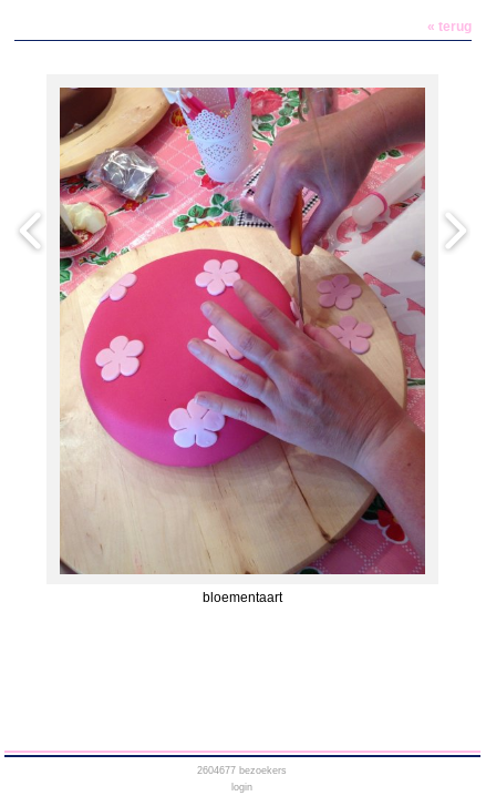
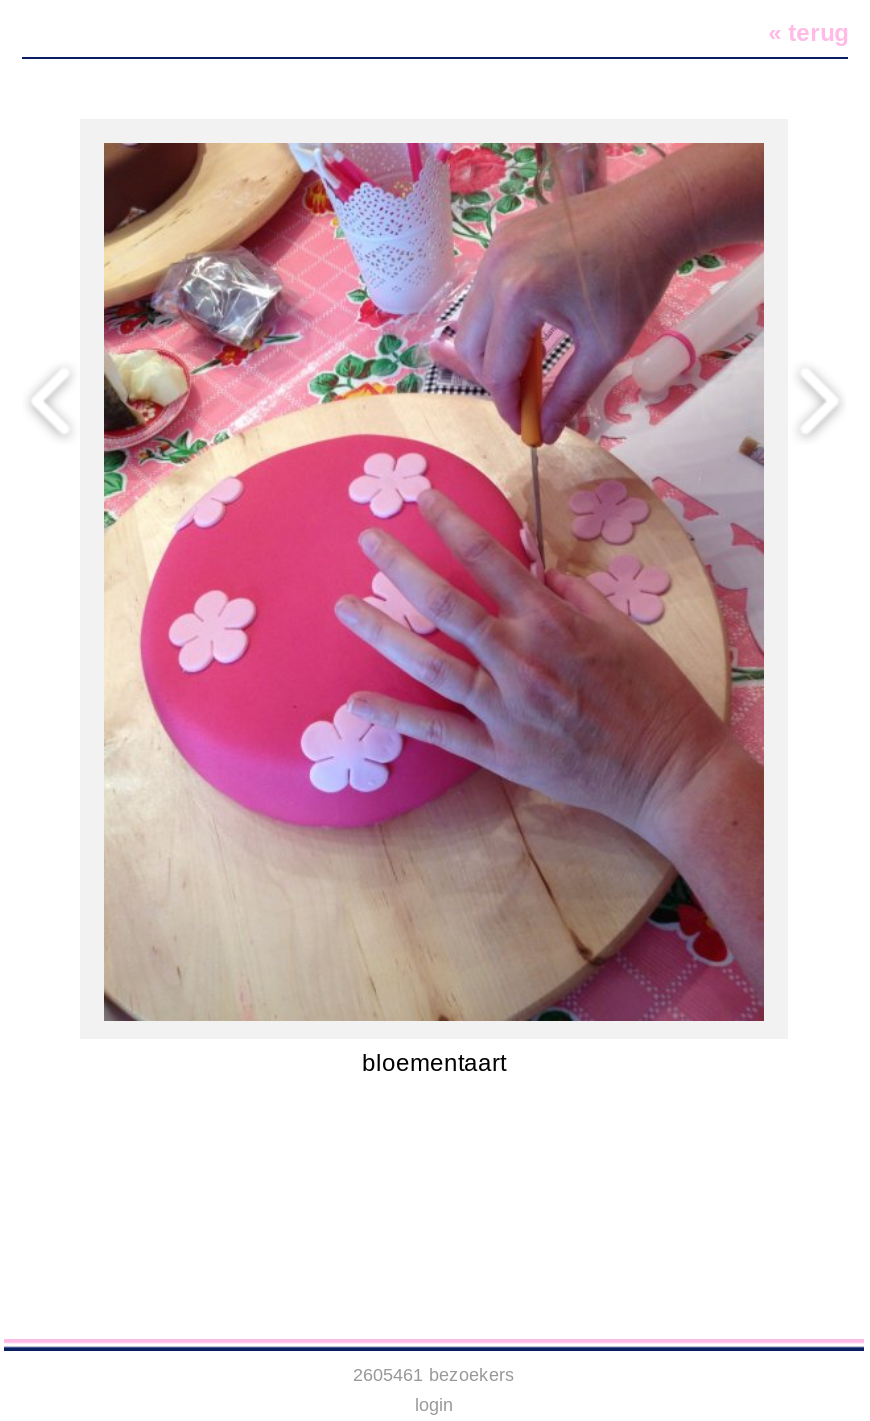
- 2604677 bezoekers
+ 2605461 bezoekers
